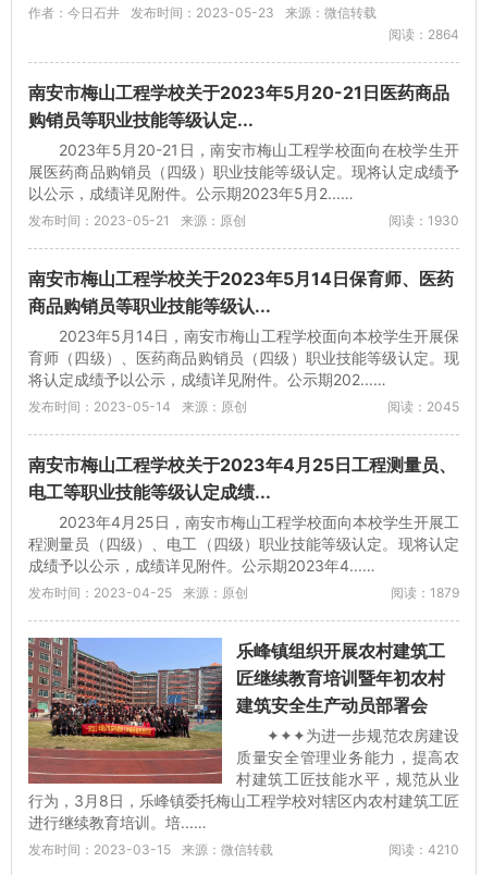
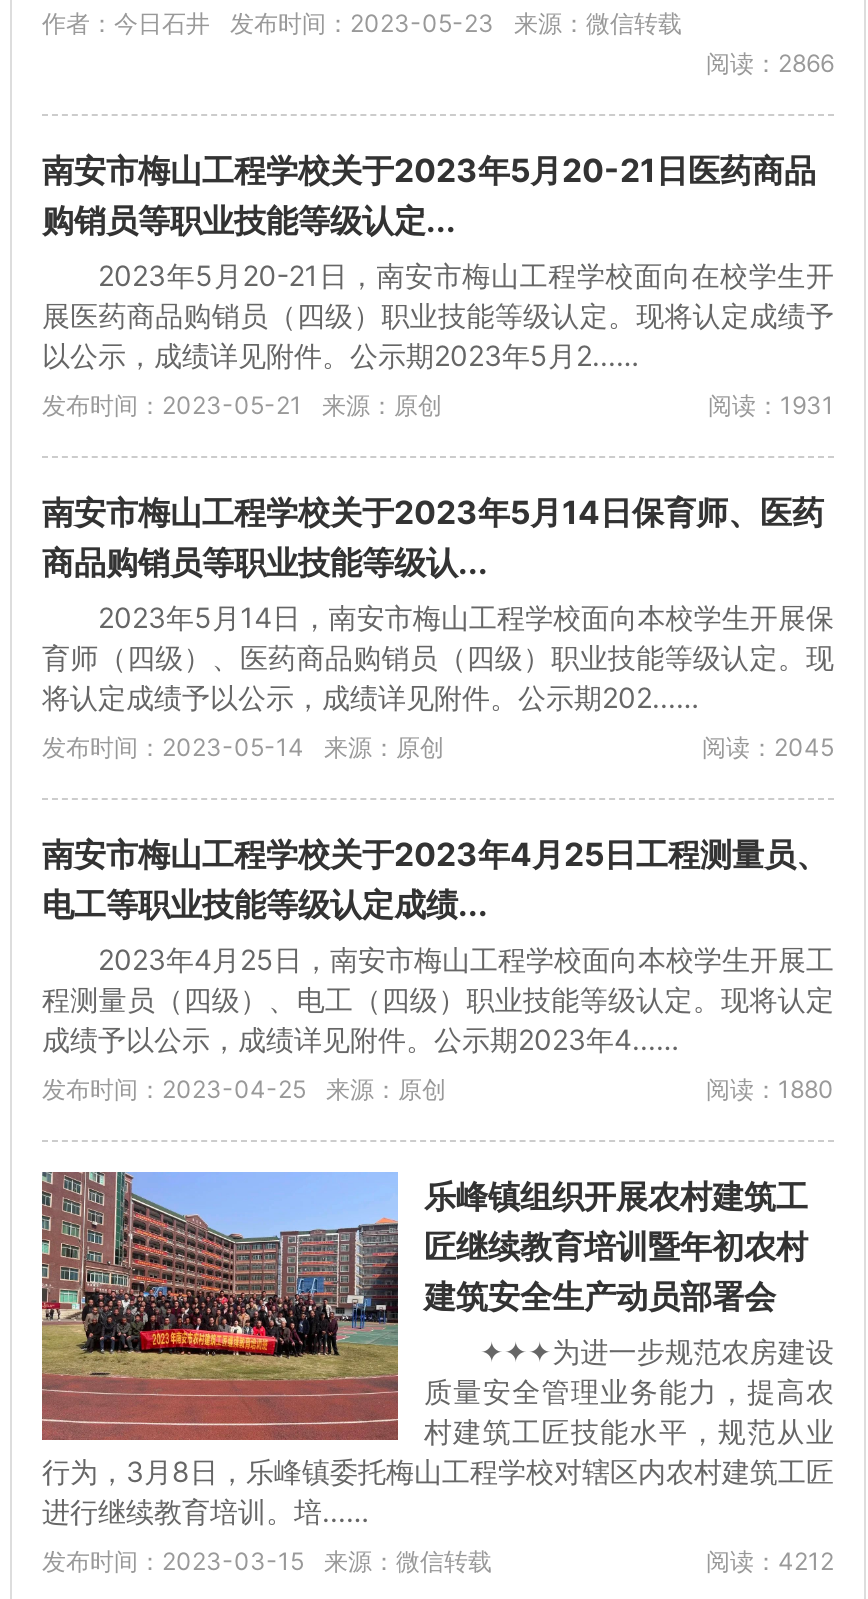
- 阅读：2864
+ 阅读：2866

- 阅读：1930
+ 阅读：1931

- 阅读：1879
+ 阅读：1880

- 阅读：4210
+ 阅读：4212
